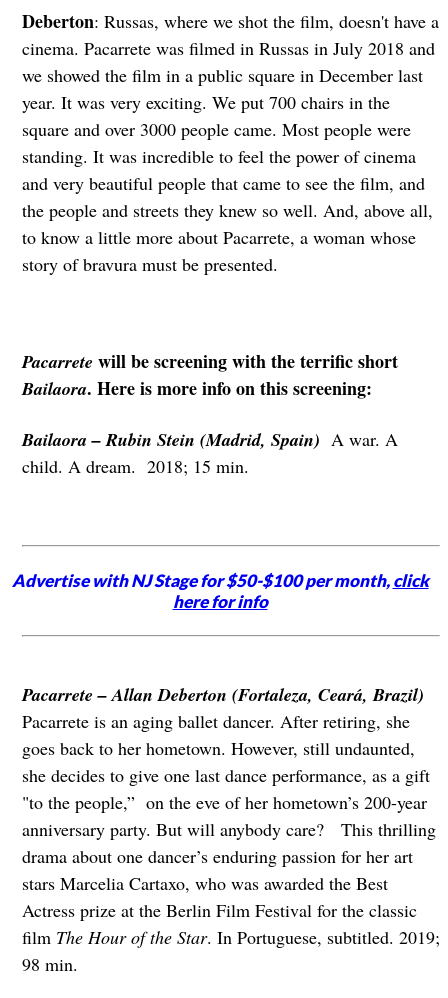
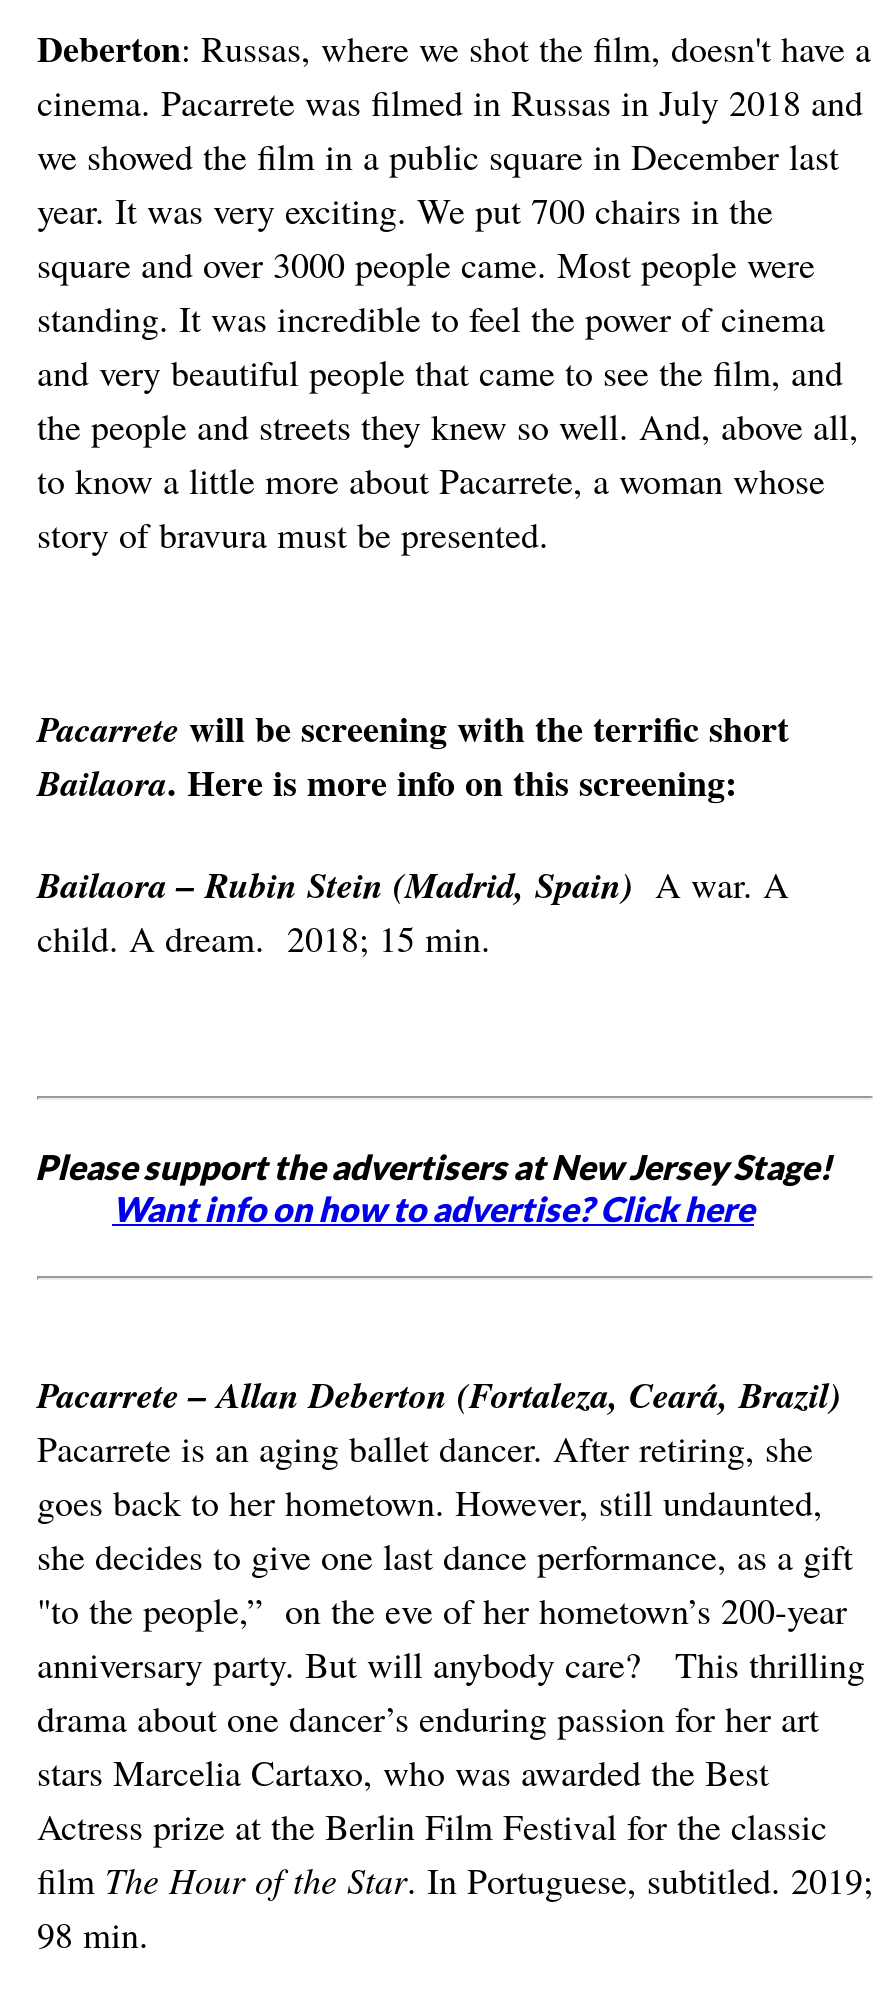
- Advertise with NJ Stage for $50-$100 per month, click
- here for info
+ Please support the advertisers at New Jersey Stage!
+ Want info on how to advertise? Click here
